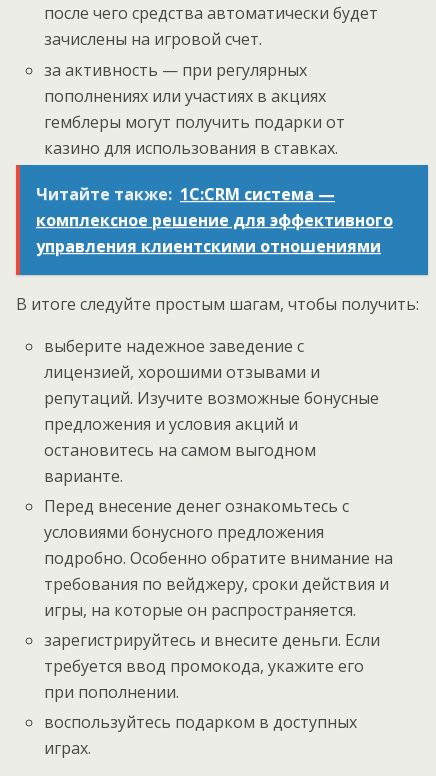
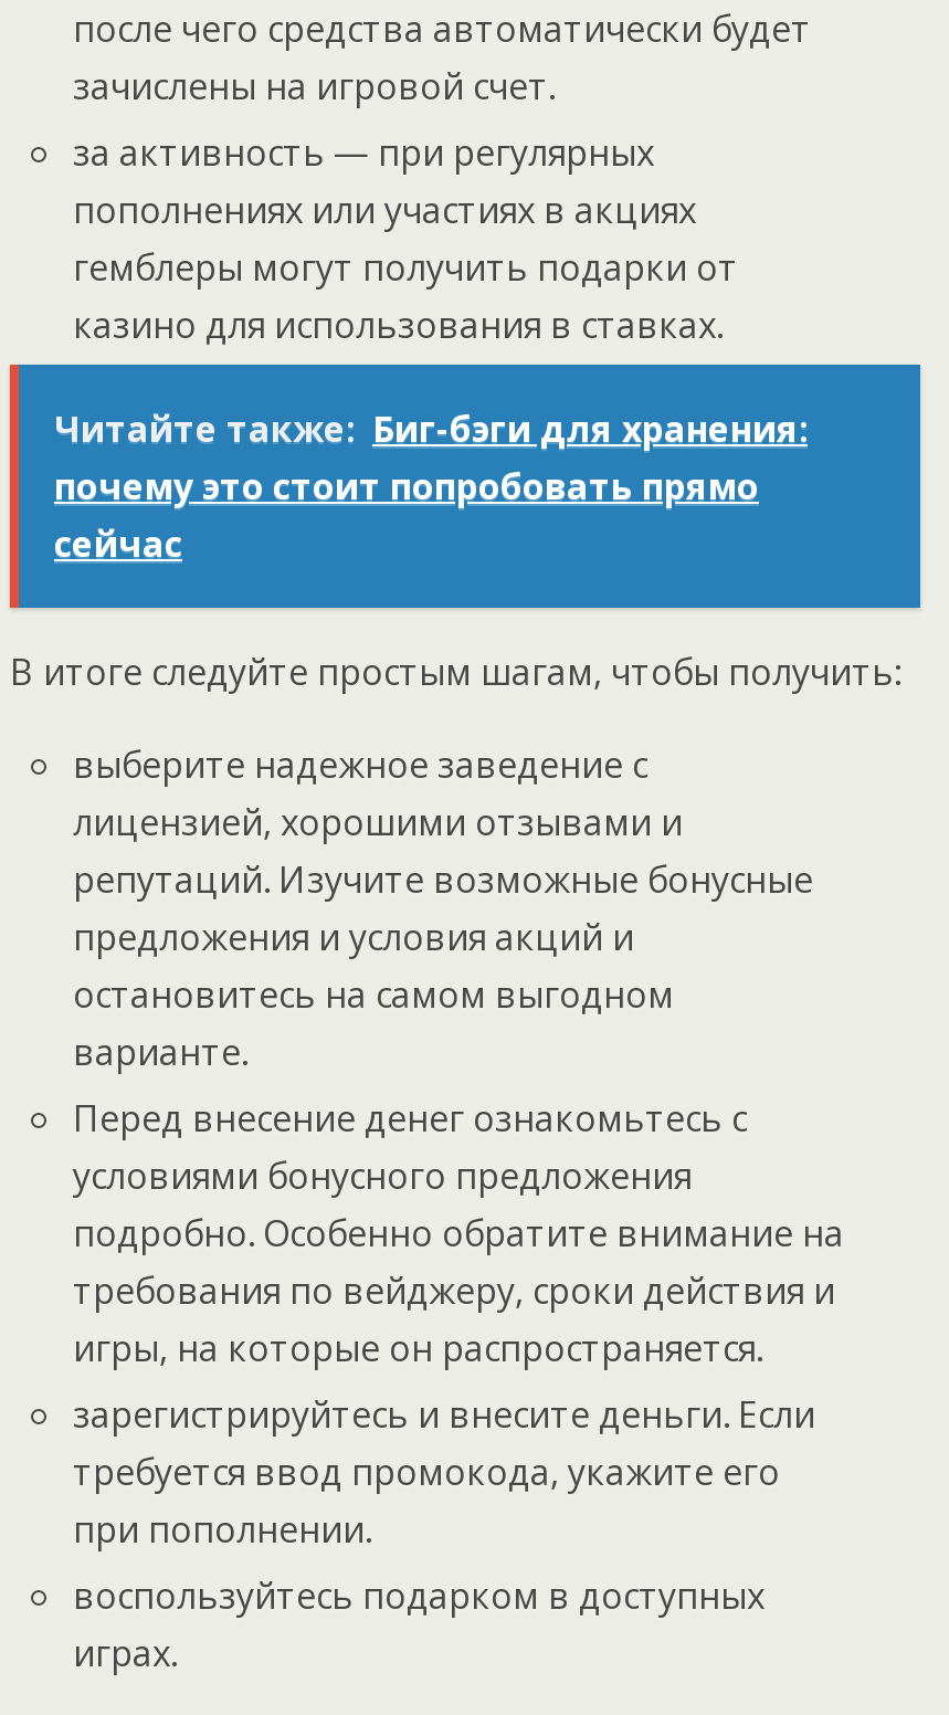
- Читайте также: 1C:CRM система —
- комплексное решение для эффективного
- управления клиентскими отношениями
+ Читайте также: Биг-бэги для хранения:
+ почему это стоит попробовать прямо
+ сейчас
